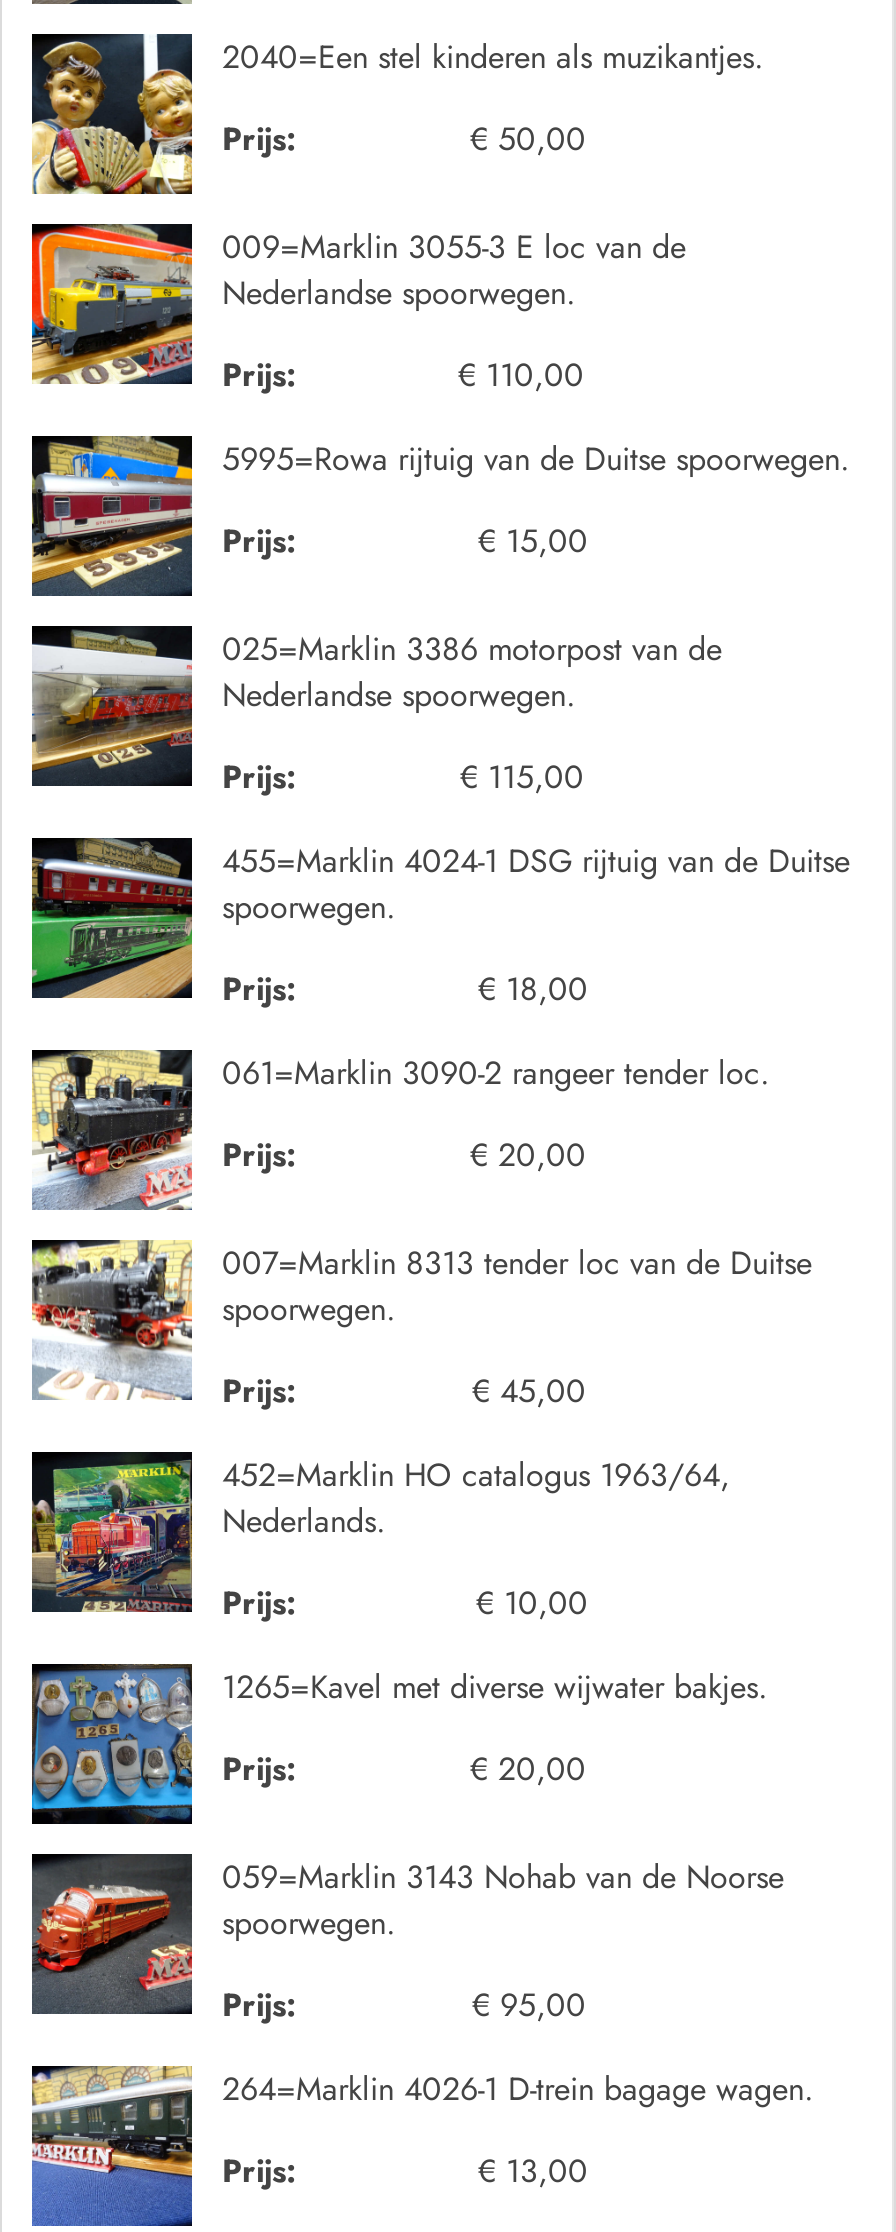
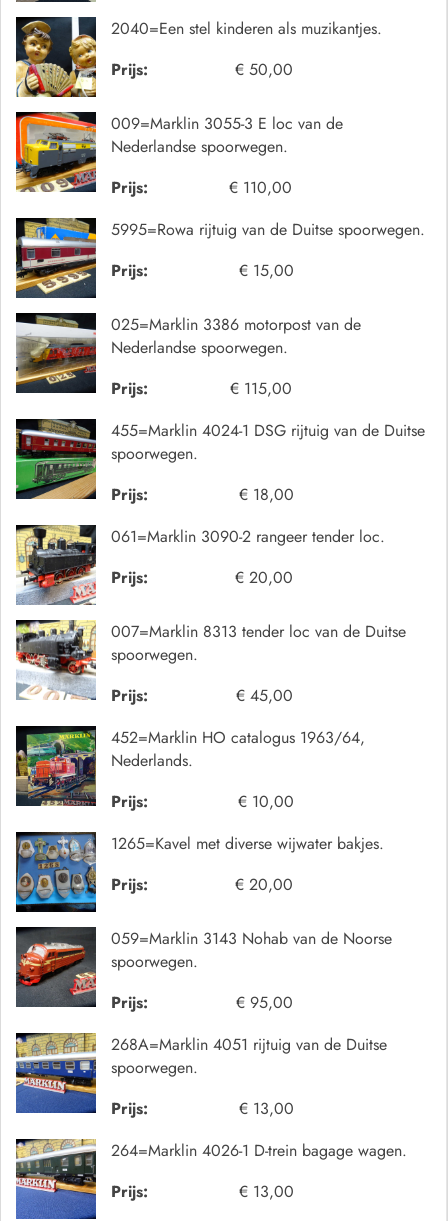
+ [image]
+ 268A=Marklin 4051 rijtuig van de Duitse
+ spoorwegen.
+ Prijs:
+ € 13,00
